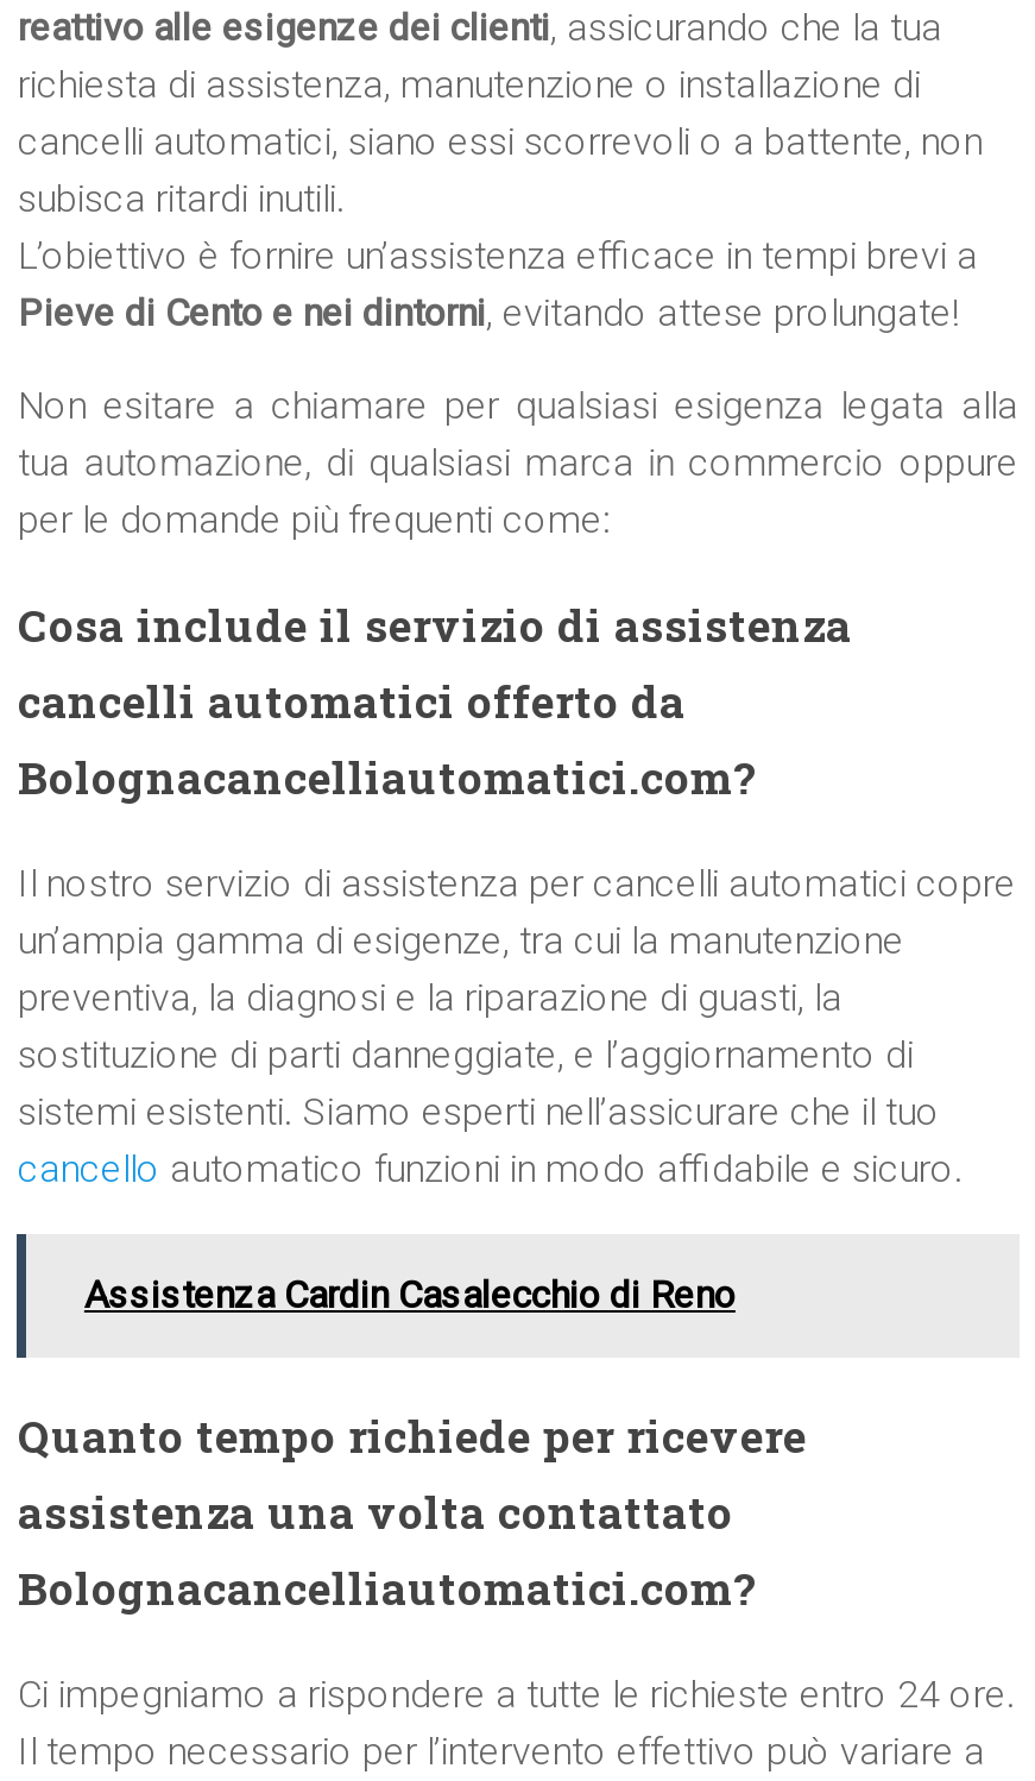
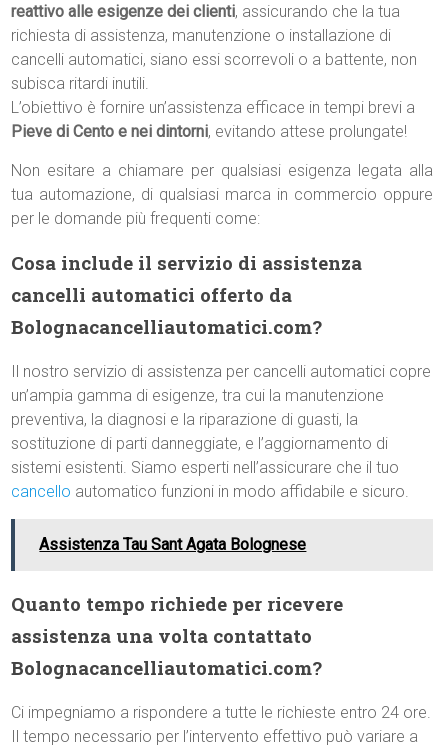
- Assistenza Cardin Casalecchio di Reno
+ Assistenza Tau Sant Agata Bolognese
